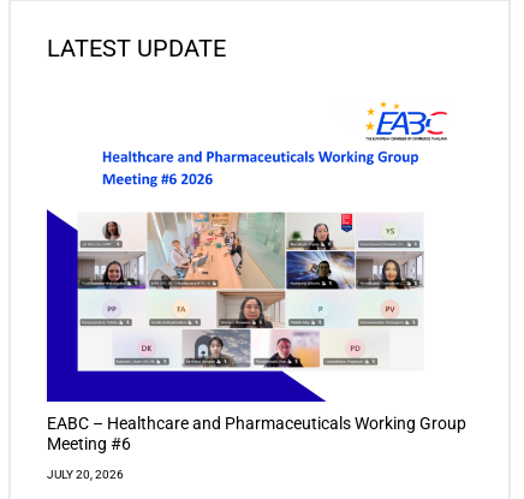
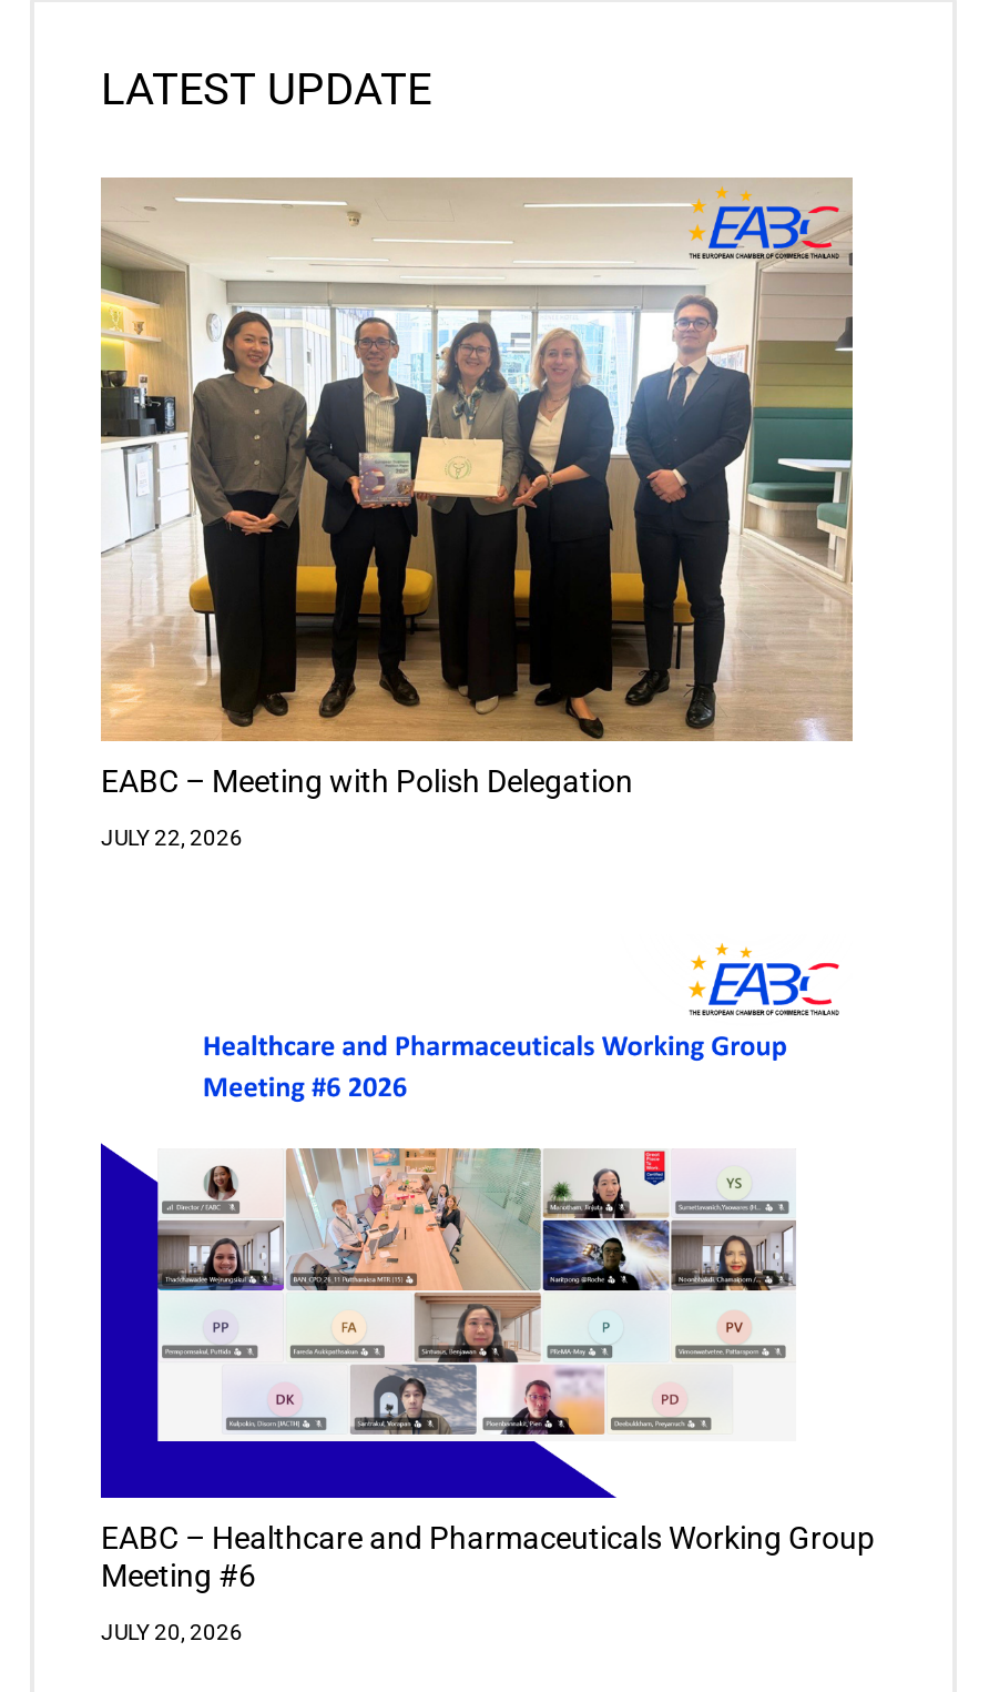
+ [image]
+ EABC – Meeting with Polish Delegation
+ JULY 22, 2026
